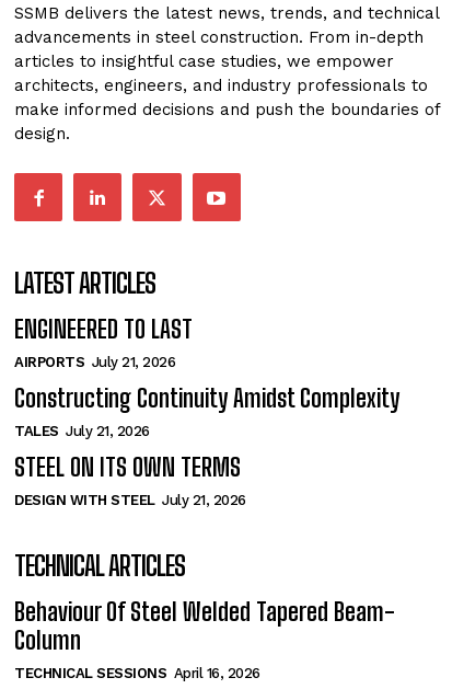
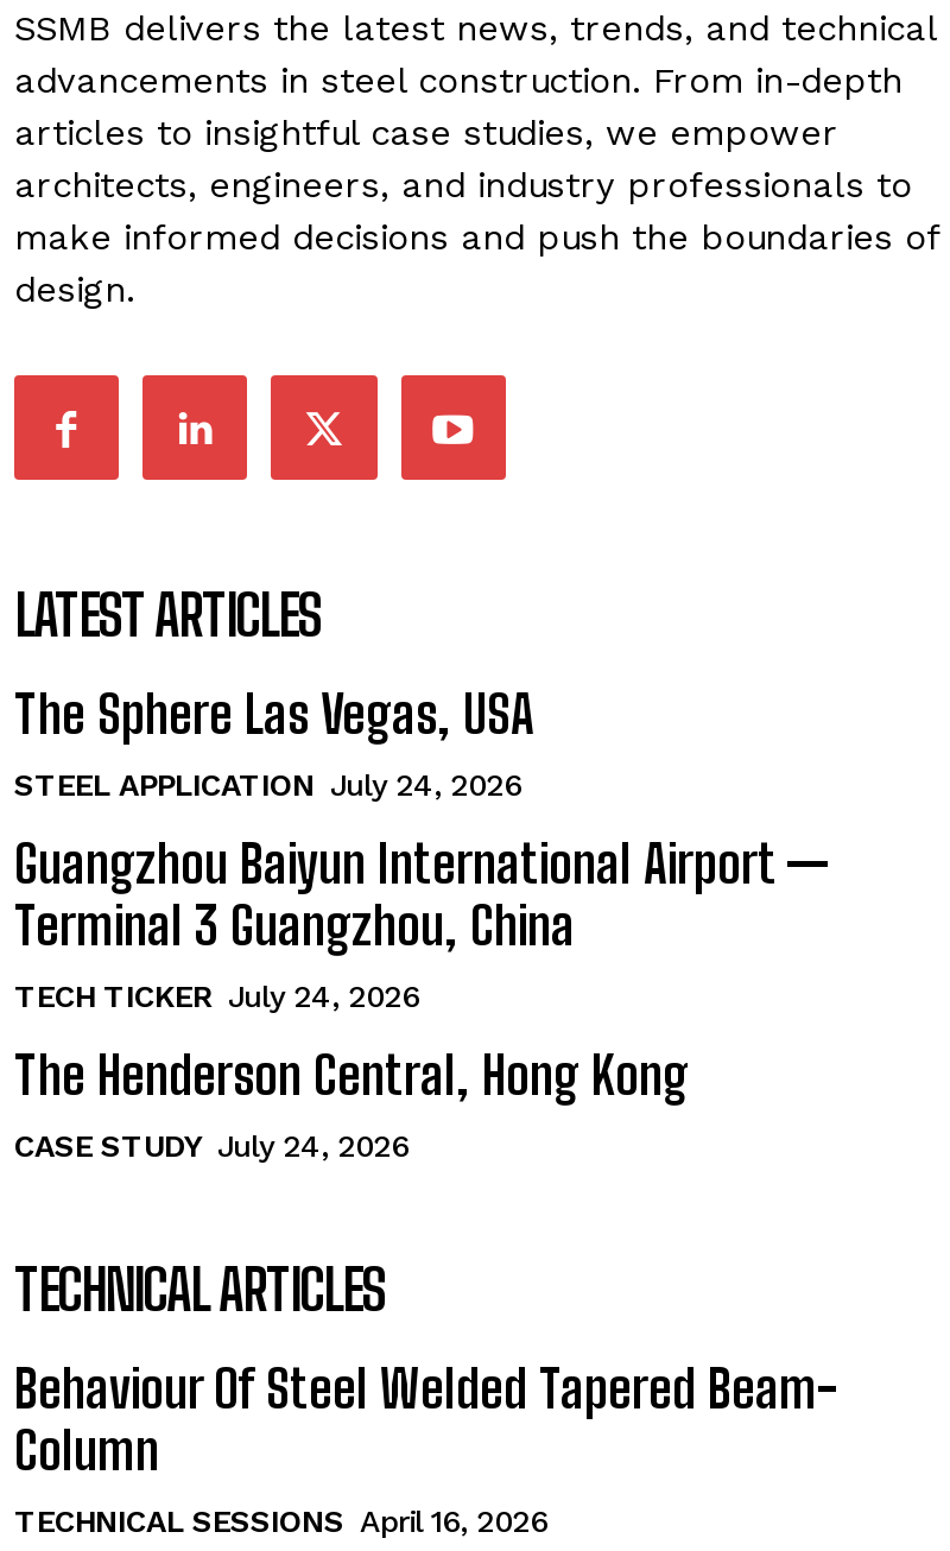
- ENGINEERED TO LAST
- AIRPORTS July 21, 2026
- Constructing Continuity Amidst Complexity
- TALES July 21, 2026
- STEEL ON ITS OWN TERMS
- DESIGN WITH STEEL July 21, 2026
+ The Sphere Las Vegas, USA
+ STEEL APPLICATION July 24, 2026
+ Guangzhou Baiyun International Airport —
+ Terminal 3 Guangzhou, China
+ TECH TICKER July 24, 2026
+ The Henderson Central, Hong Kong
+ CASE STUDY July 24, 2026
